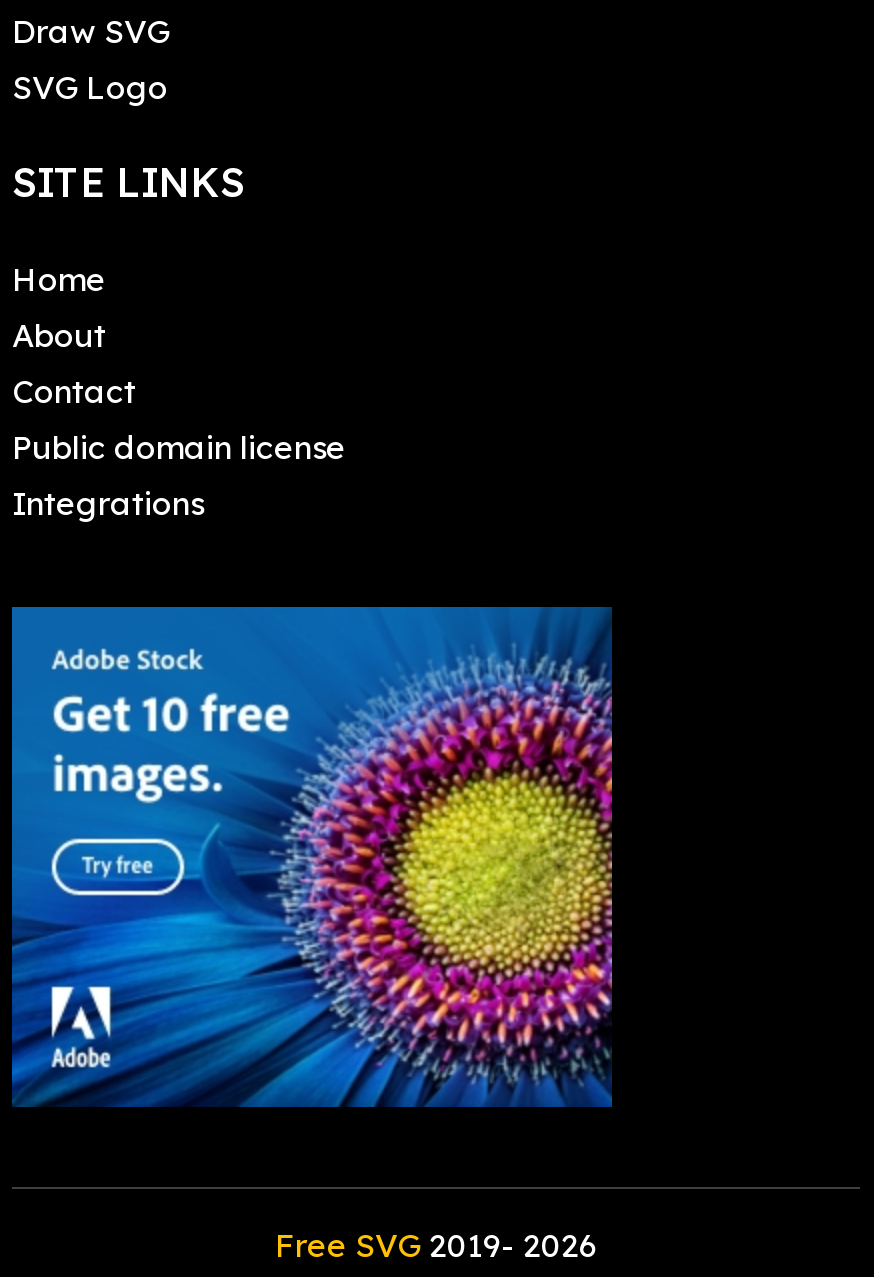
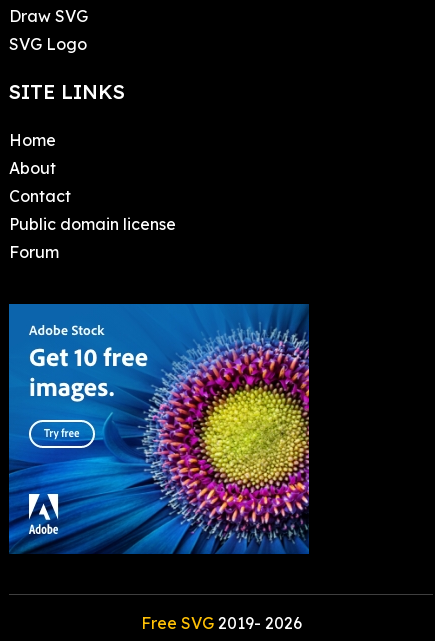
- Integrations
+ Forum
